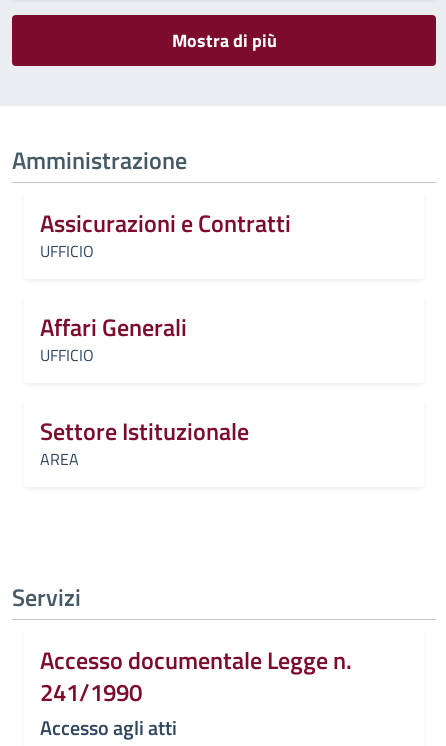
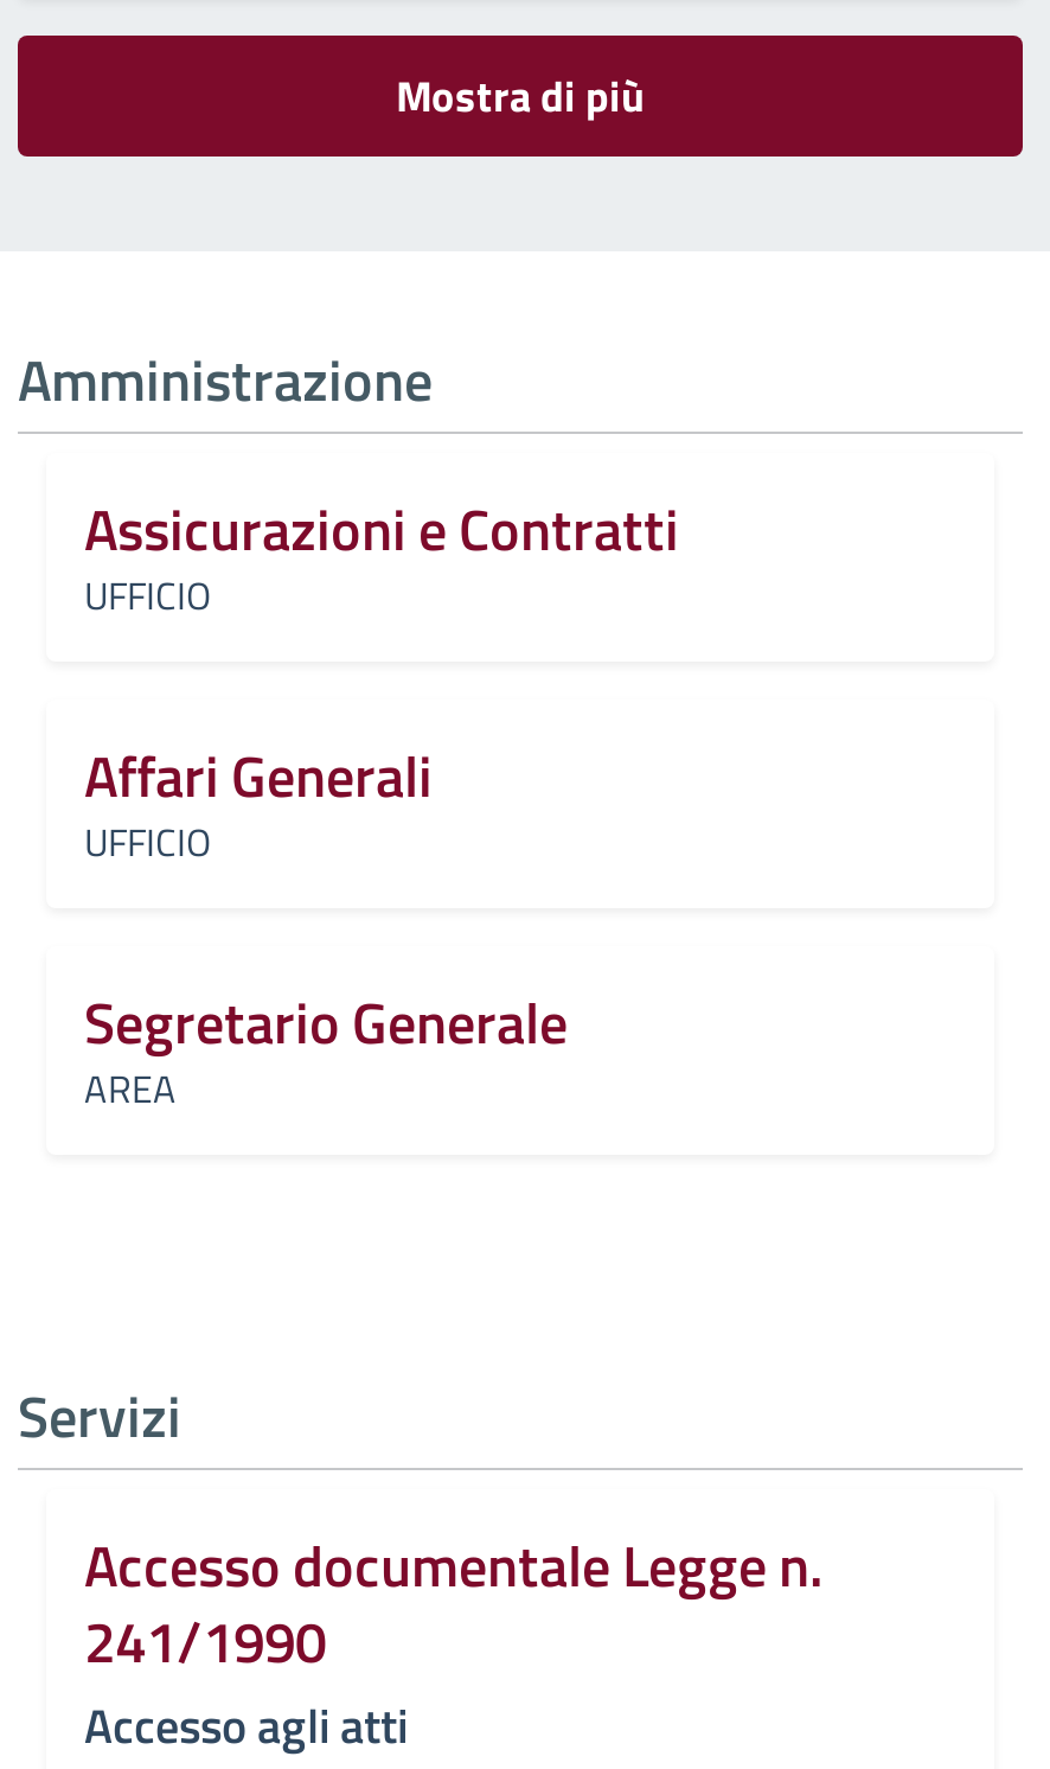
- Settore Istituzionale
+ Segretario Generale
